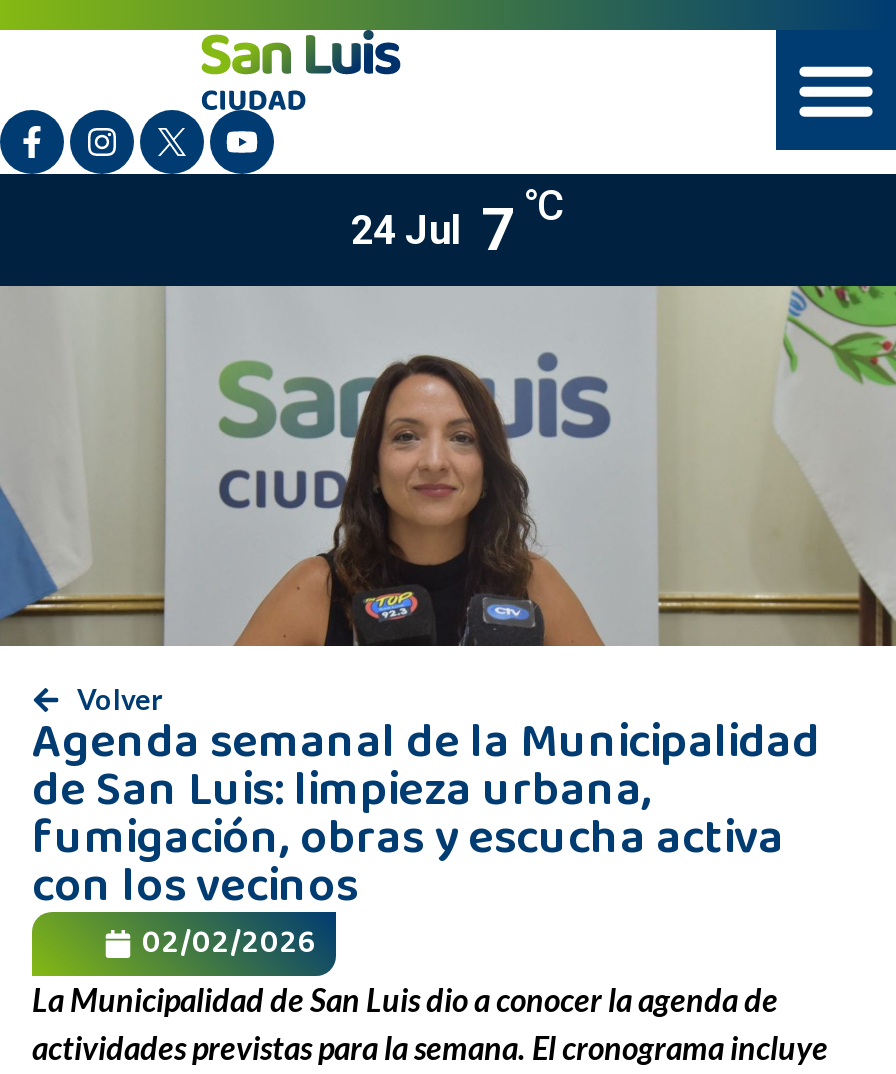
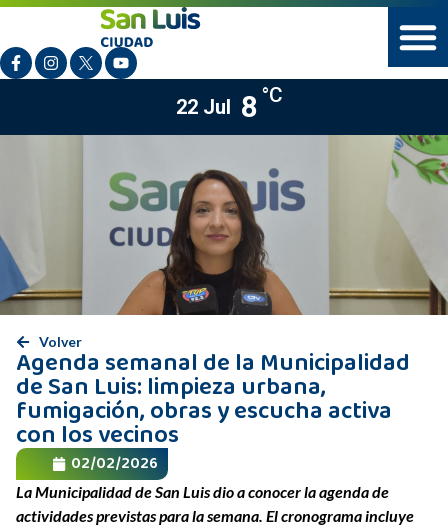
- 24 Jul 7 °C
+ 22 Jul 8 °C
